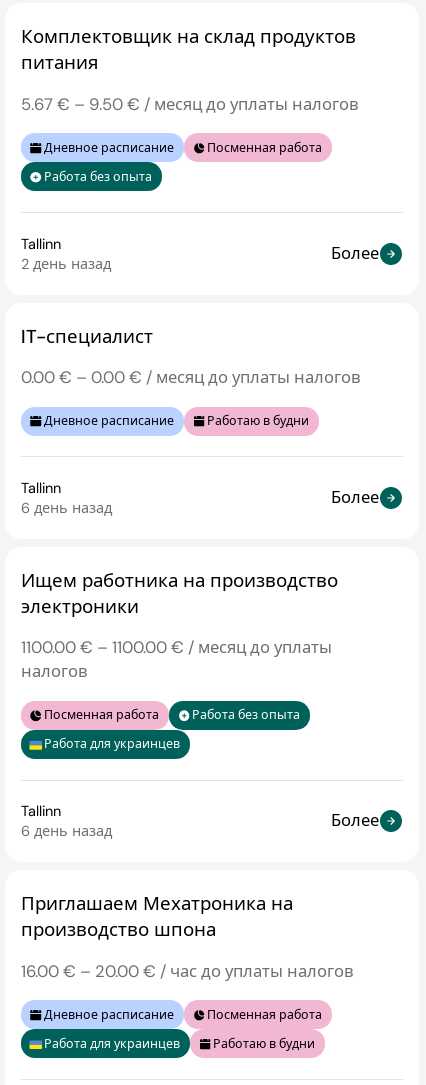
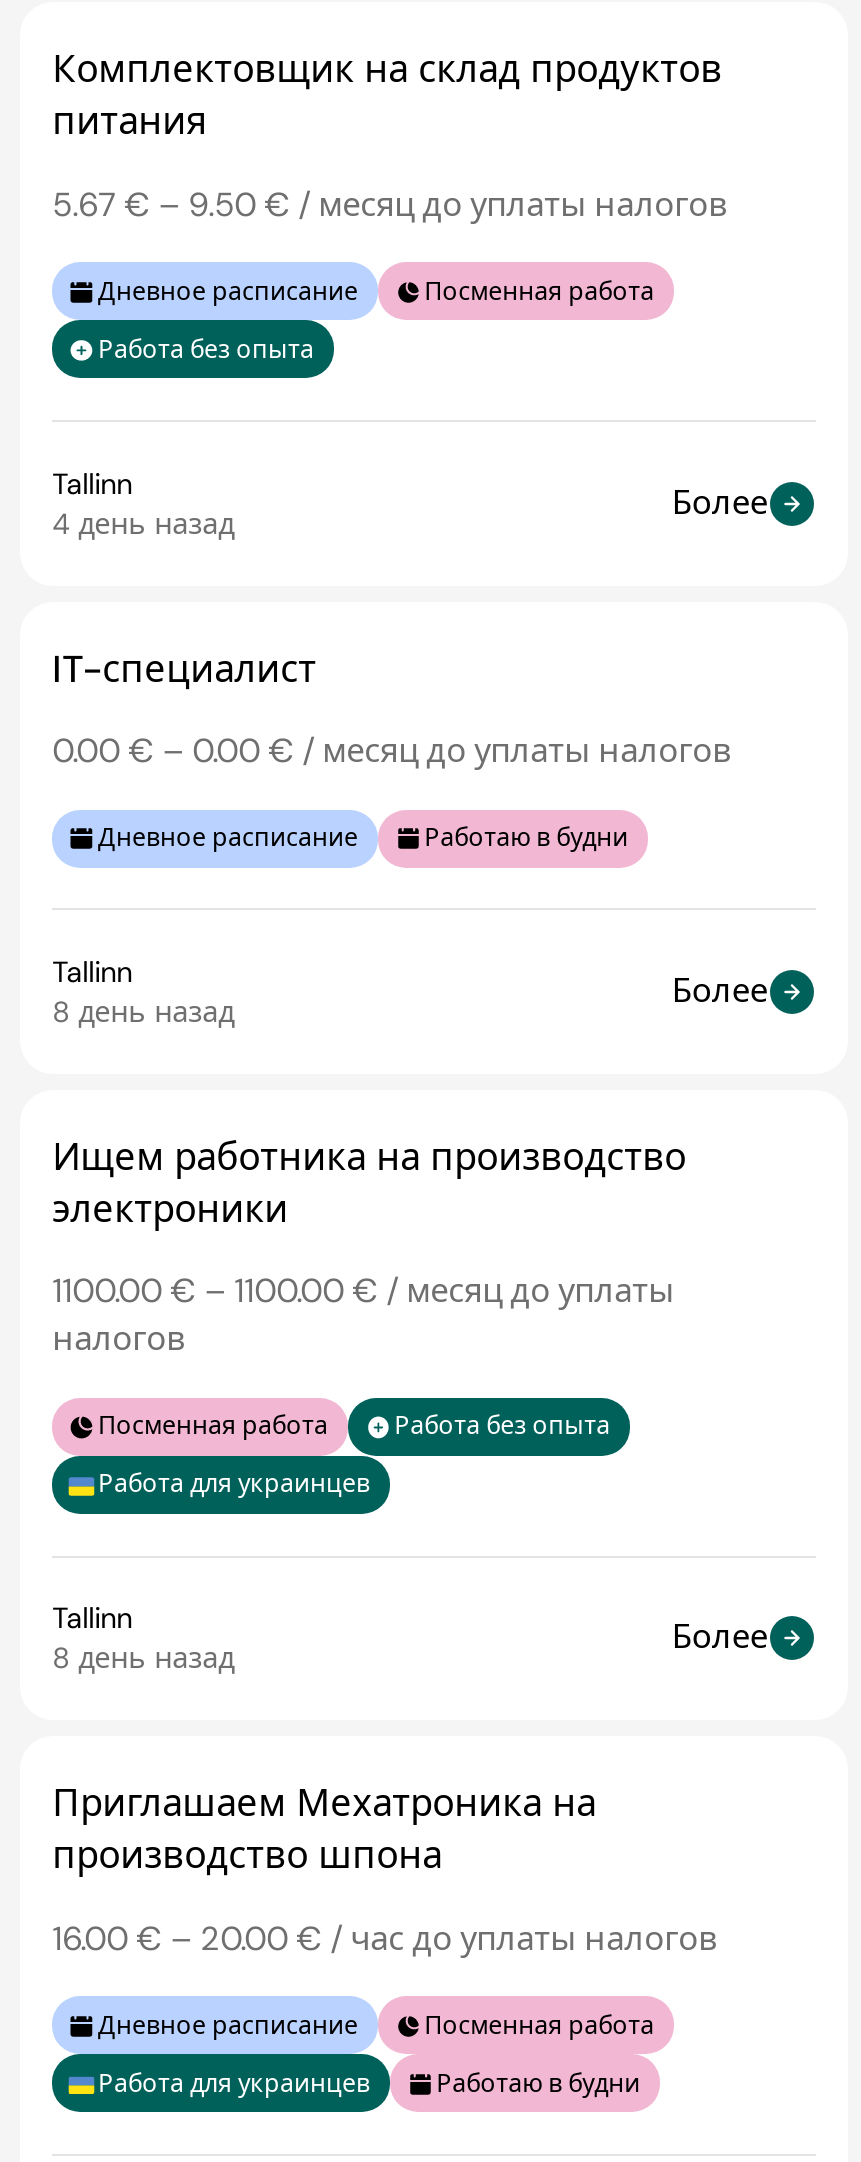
- 2 день назад
+ 4 день назад

- 6 день назад
+ 8 день назад

- 6 день назад
+ 8 день назад
